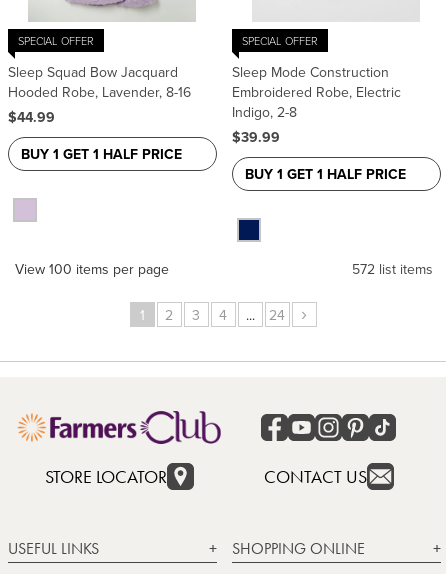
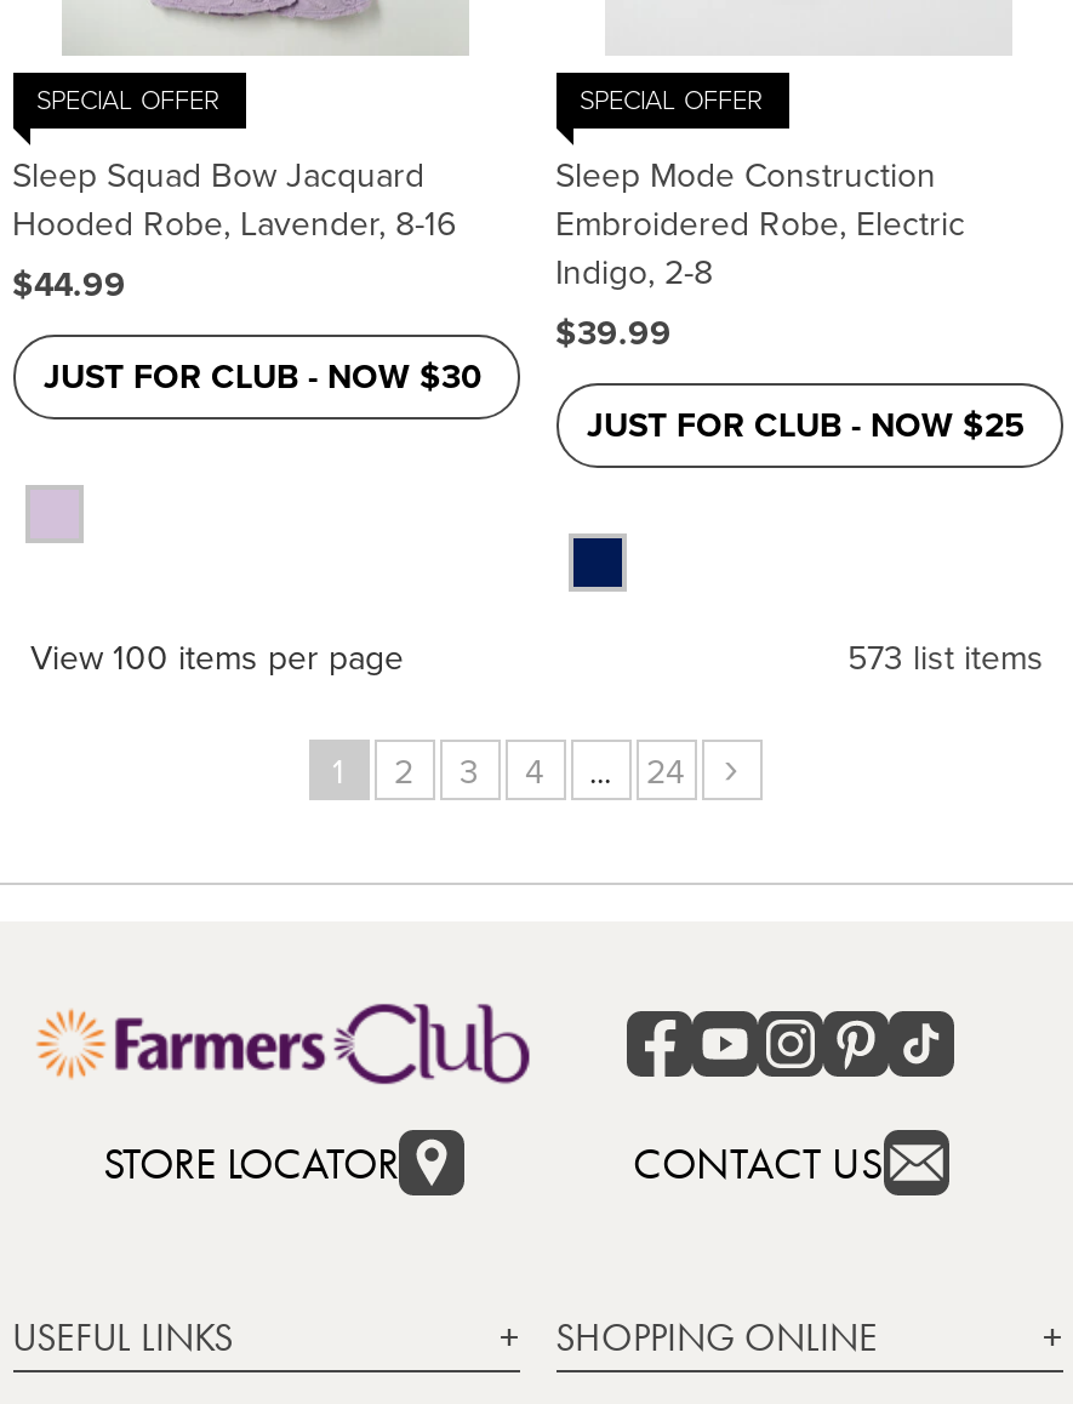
- BUY 1 GET 1 HALF PRICE
+ JUST FOR CLUB - NOW $30

- BUY 1 GET 1 HALF PRICE
+ JUST FOR CLUB - NOW $25

- 572 list items
+ 573 list items
